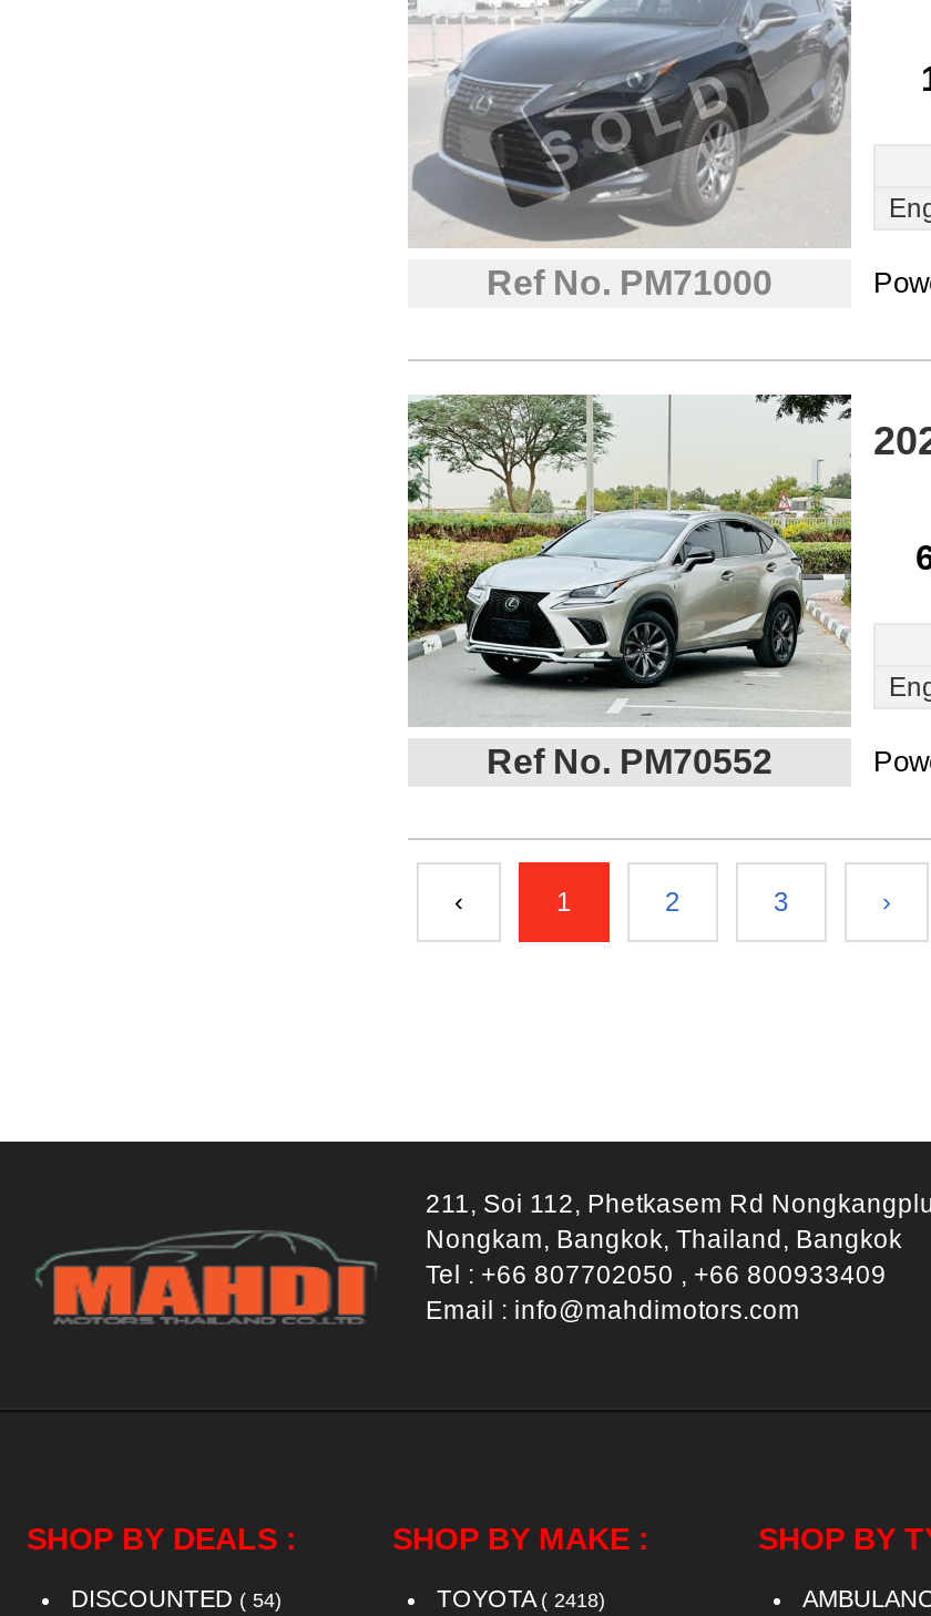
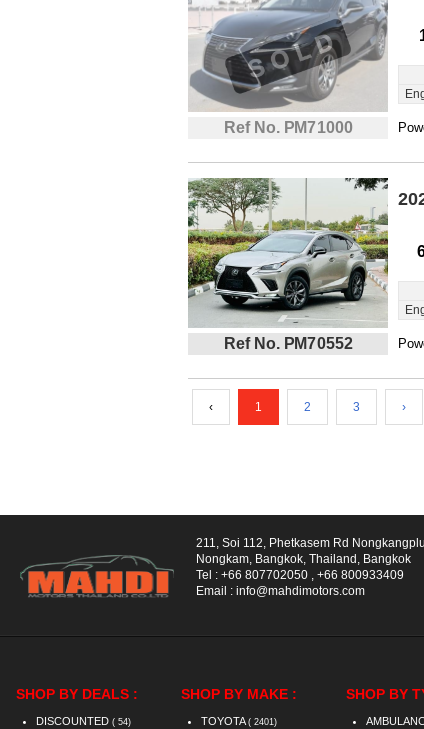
- TOYOTA ( 2418)
+ TOYOTA ( 2401)
